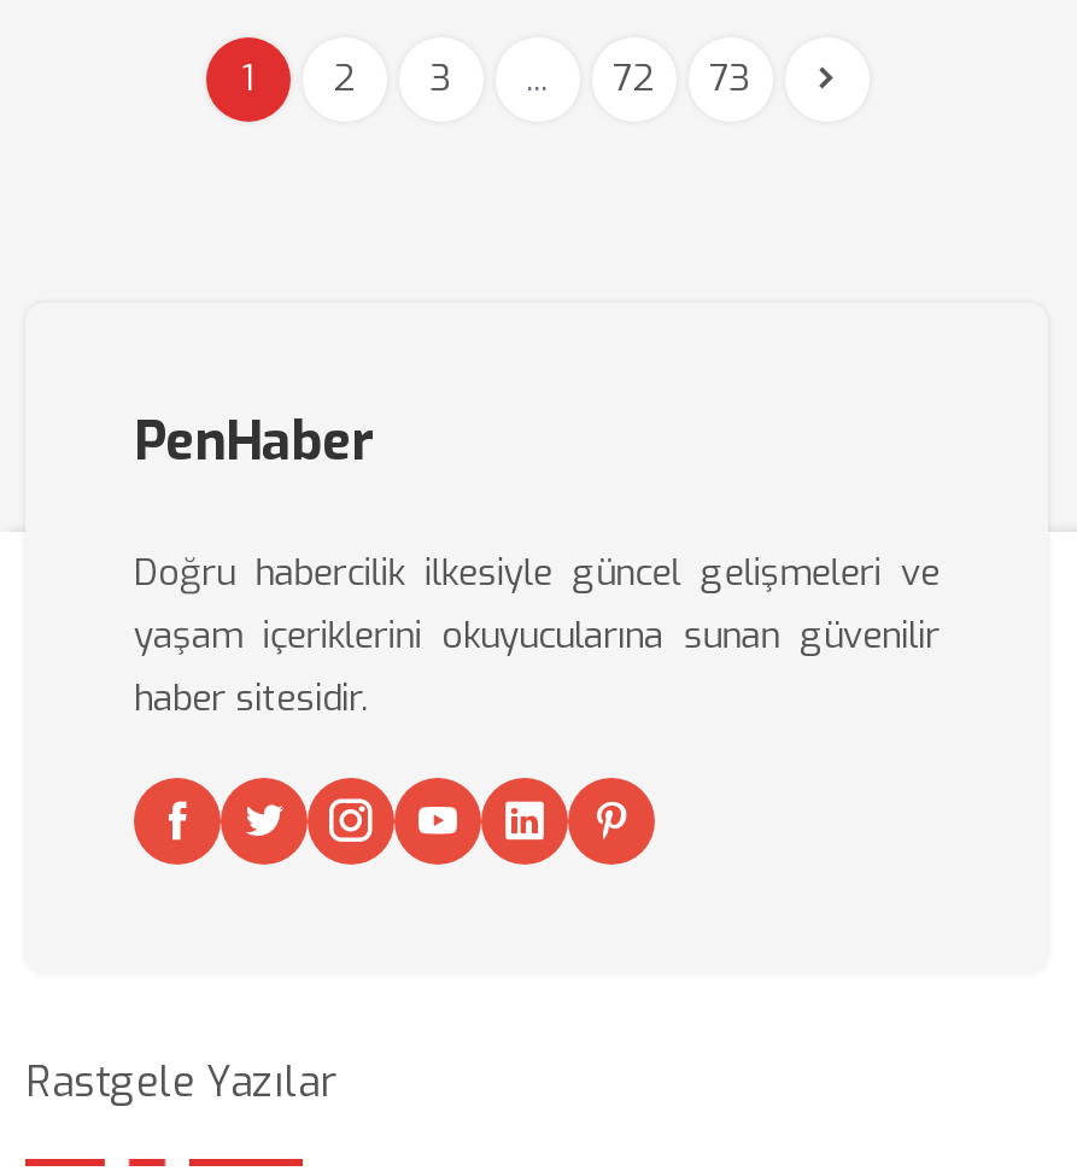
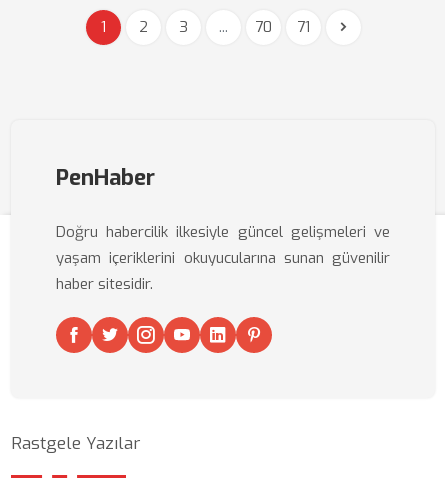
- 72
+ 70

- 73
+ 71
